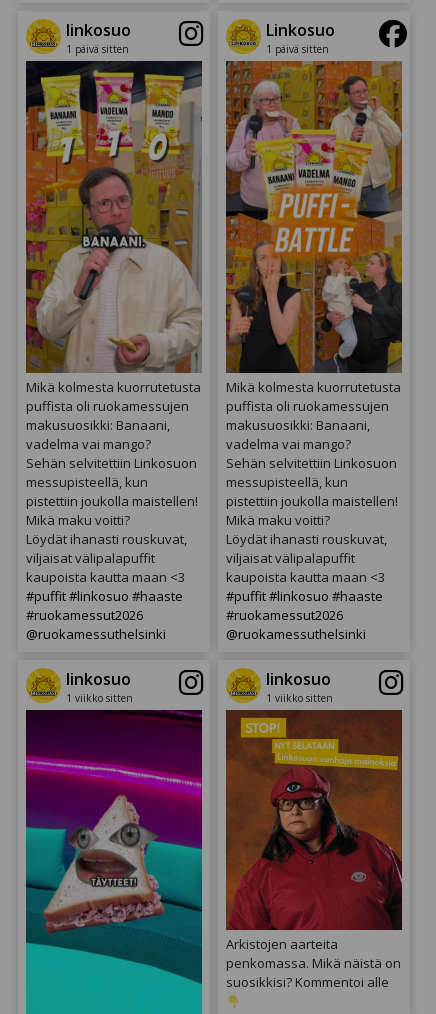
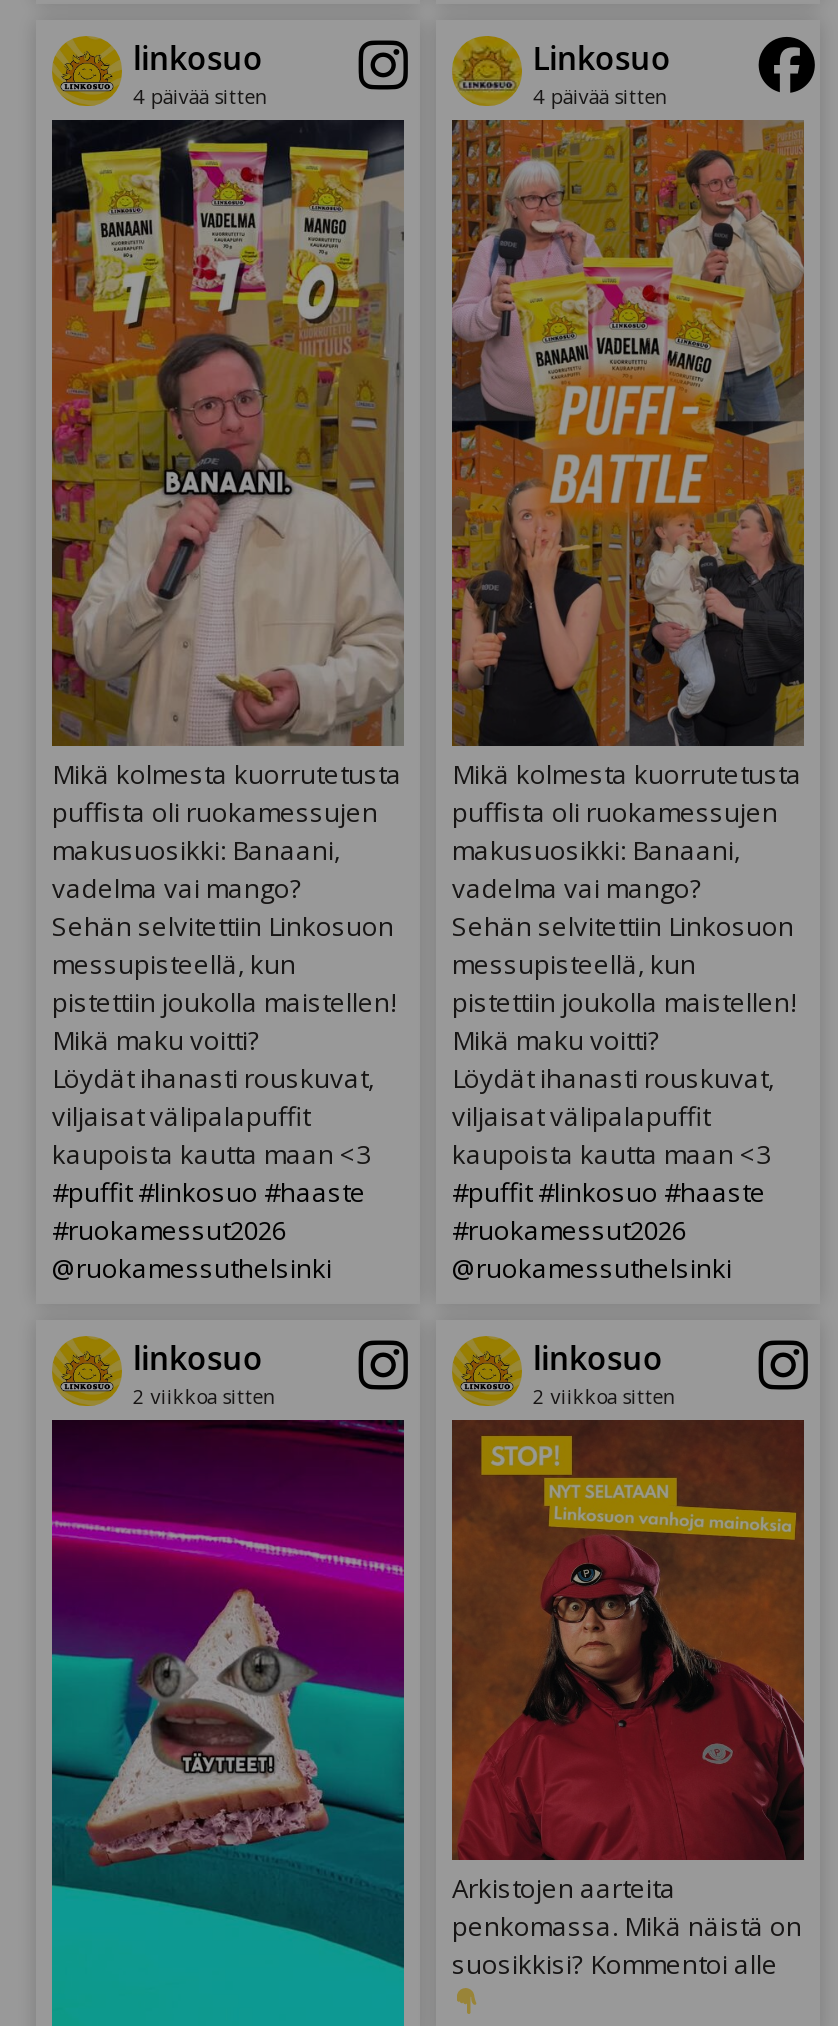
- 1 päivä sitten
+ 4 päivää sitten

- 1 päivä sitten
+ 4 päivää sitten

- 1 viikko sitten
+ 2 viikkoa sitten

- 1 viikko sitten
+ 2 viikkoa sitten
